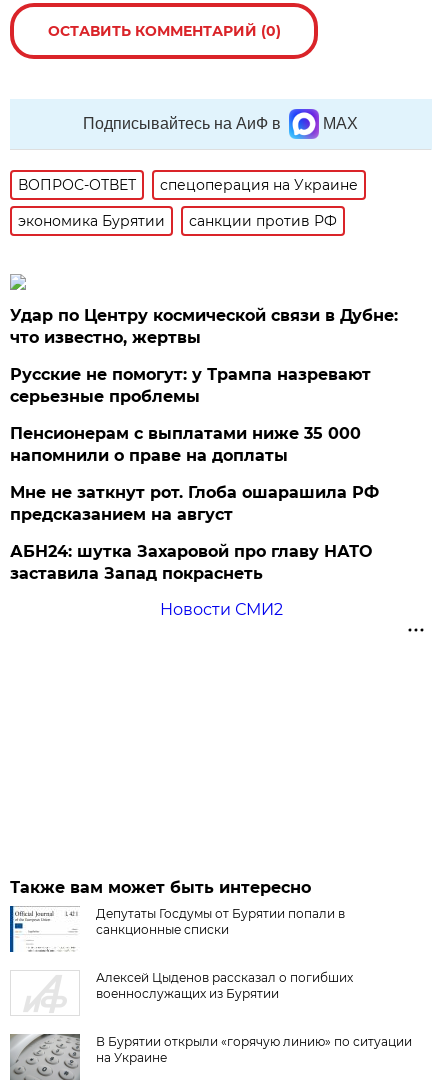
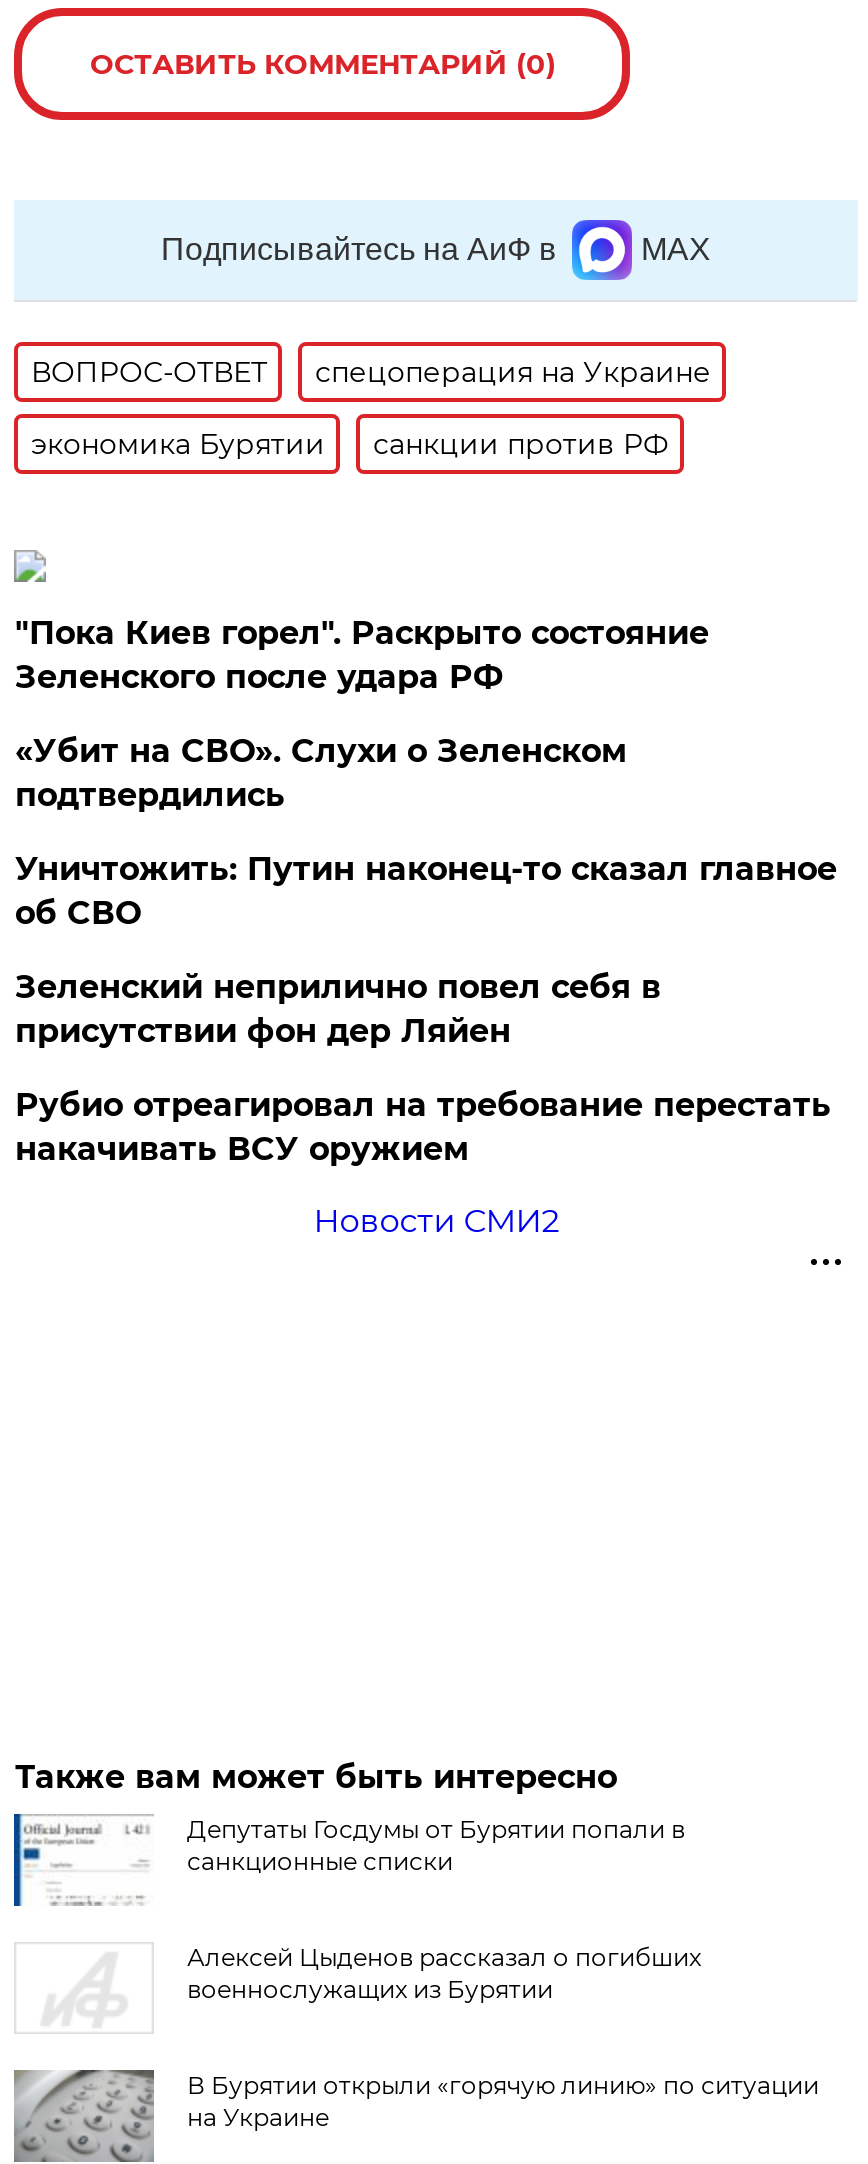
- Удар по Центру космической связи в Дубне:
- что известно, жертвы
+ "Пока Киев горел". Раскрыто состояние
+ Зеленского после удара РФ

- Русские не помогут: у Трампа назревают
- серьезные проблемы
+ «Убит на СВО». Слухи о Зеленском
+ подтвердились

- Пенсионерам с выплатами ниже 35 000
- напомнили о праве на доплаты
+ Уничтожить: Путин наконец-то сказал главное
+ об СВО

- Мне не заткнут рот. Глоба ошарашила РФ
- предсказанием на август
+ Зеленский неприлично повел cебя в
+ присутствии фон дер Ляйен

- АБН24: шутка Захаровой про главу НАТО
- заставила Запад покраснеть
+ Рубио отреагировал на требование перестать
+ накачивать ВСУ оружием
